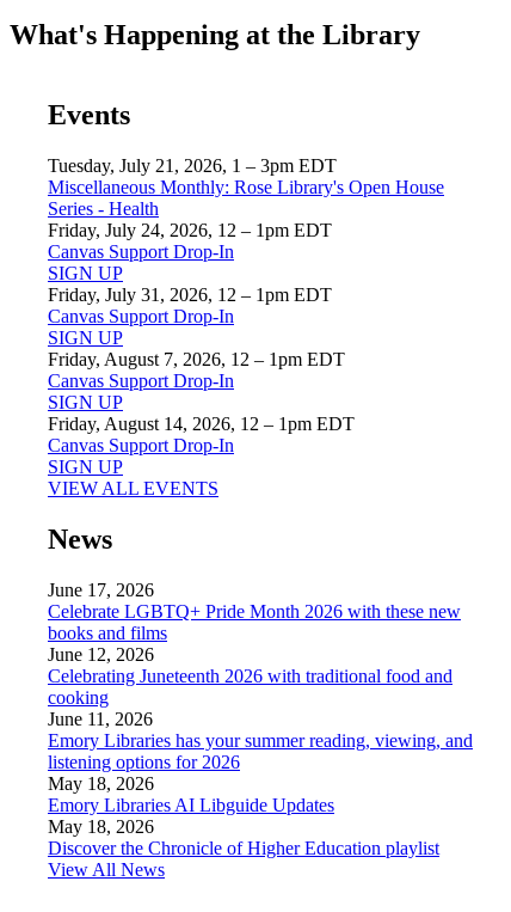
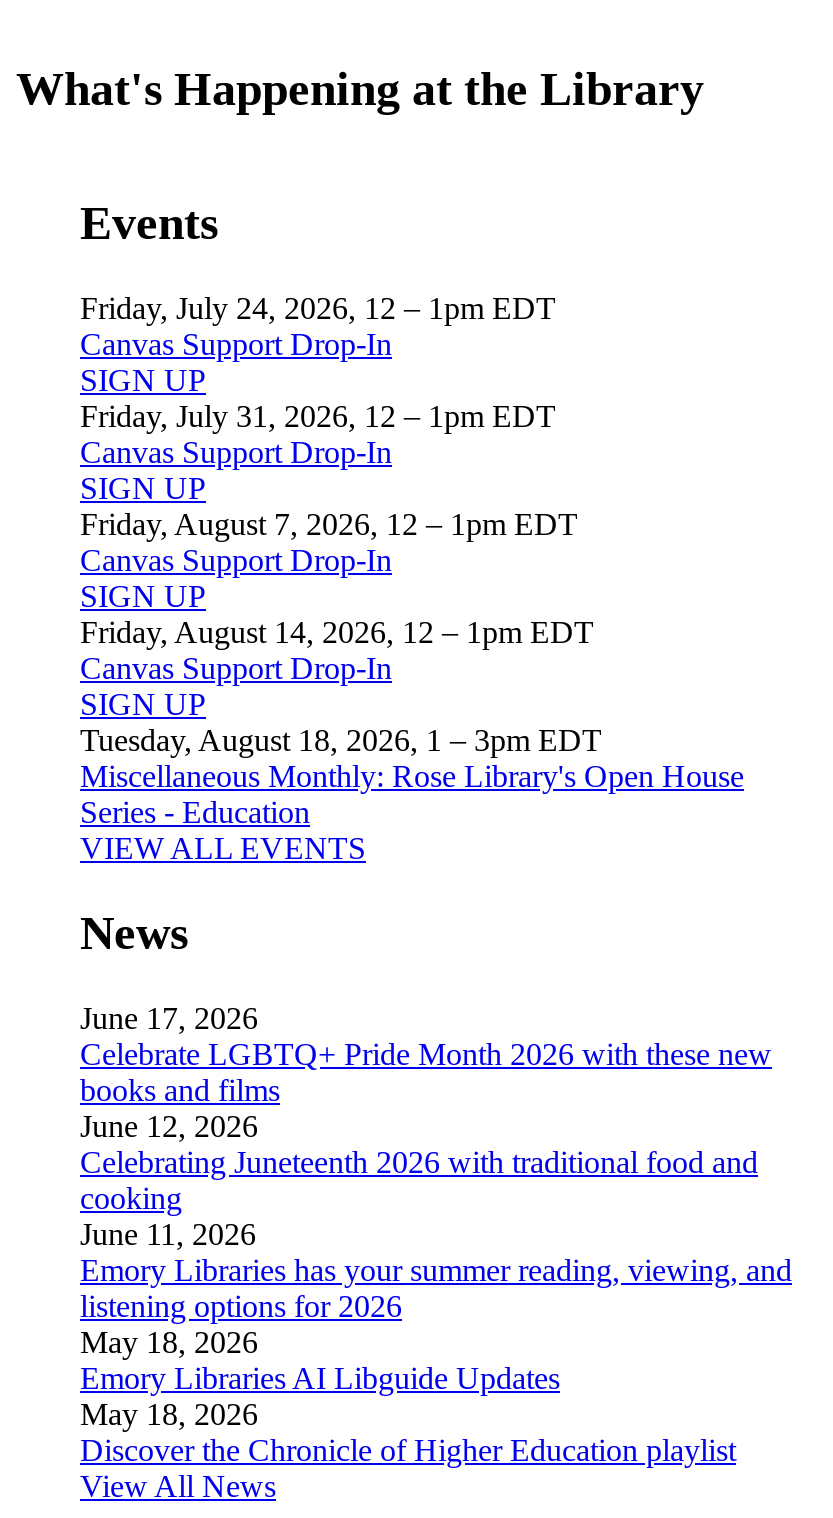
- Tuesday, July 21, 2026, 1 – 3pm EDT
- Series - Health

moved down: Miscellaneous Monthly: Rose Library's Open House

moved up: Friday, July 24, 2026, 12 – 1pm EDT | Canvas Support Drop-In | SIGN UP | ... | Canvas Support Drop-In | SIGN UP

+ Tuesday, August 18, 2026, 1 – 3pm EDT
+ Series - Education
